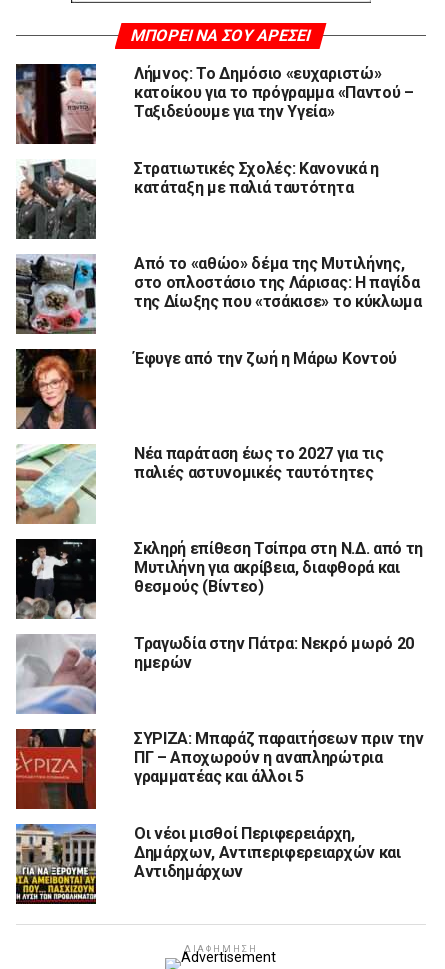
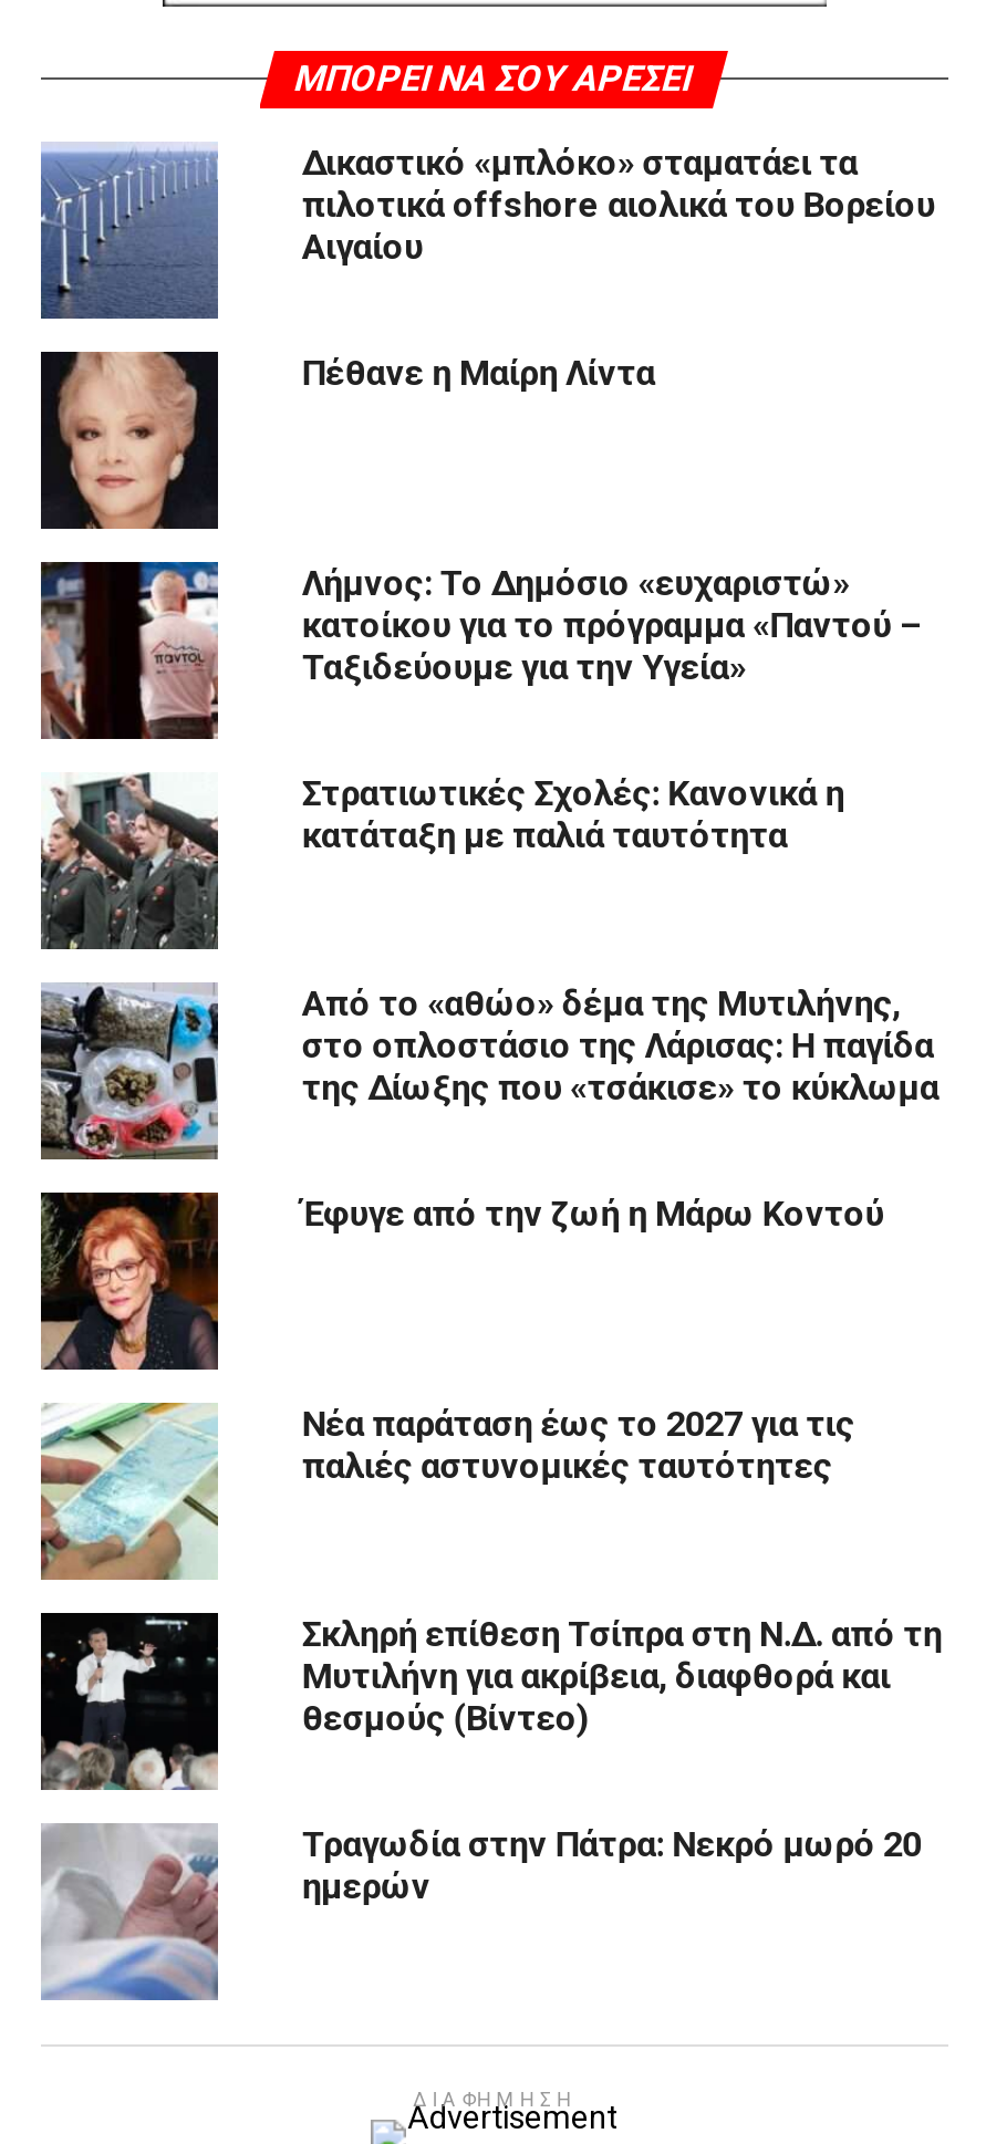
+ [image]
+ Δικαστικό «μπλόκο» σταματάει τα
+ πιλοτικά offshore αιολικά του Βορείου
+ Αιγαίου
+ Πέθανε η Μαίρη Λίντα

+ [image]

moved down: [image] | Λήμνος: Το Δημόσιο «ευχαριστώ» | κατοίκου για το πρόγραμμα «Παντού – | ... | Τραγωδία στην Πάτρα: Νεκρό μωρό 20 | ημερών

moved down: [image]

- [image]
- ΣΥΡΙΖΑ: Μπαράζ παραιτήσεων πριν την
- ΠΓ – Αποχωρούν η αναπληρώτρια
- γραμματέας και άλλοι 5
- Οι νέοι μισθοί Περιφερειάρχη,
- Δημάρχων, Αντιπεριφερειαρχών και
- Αντιδημάρχων

- [image]
